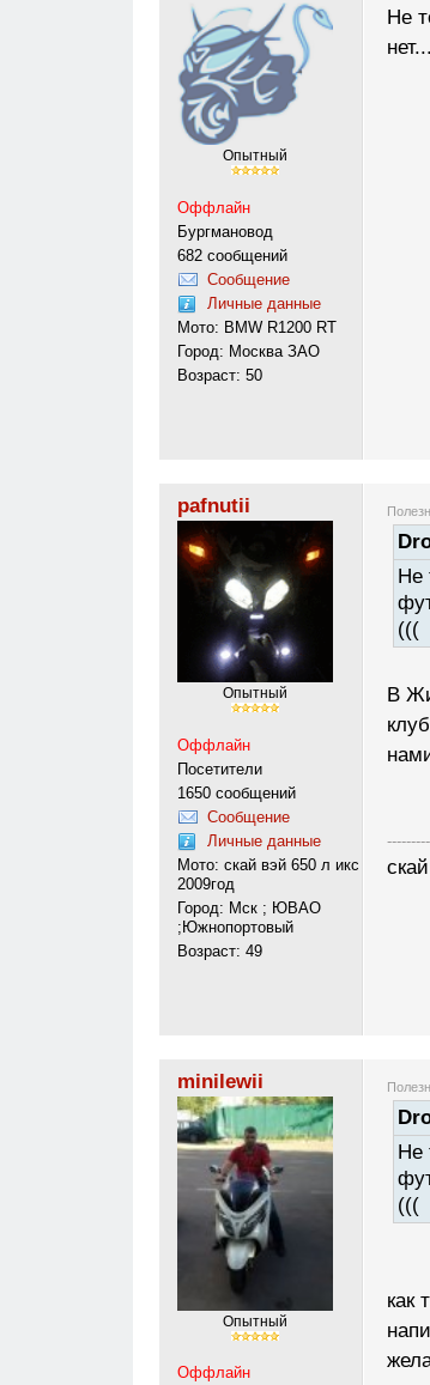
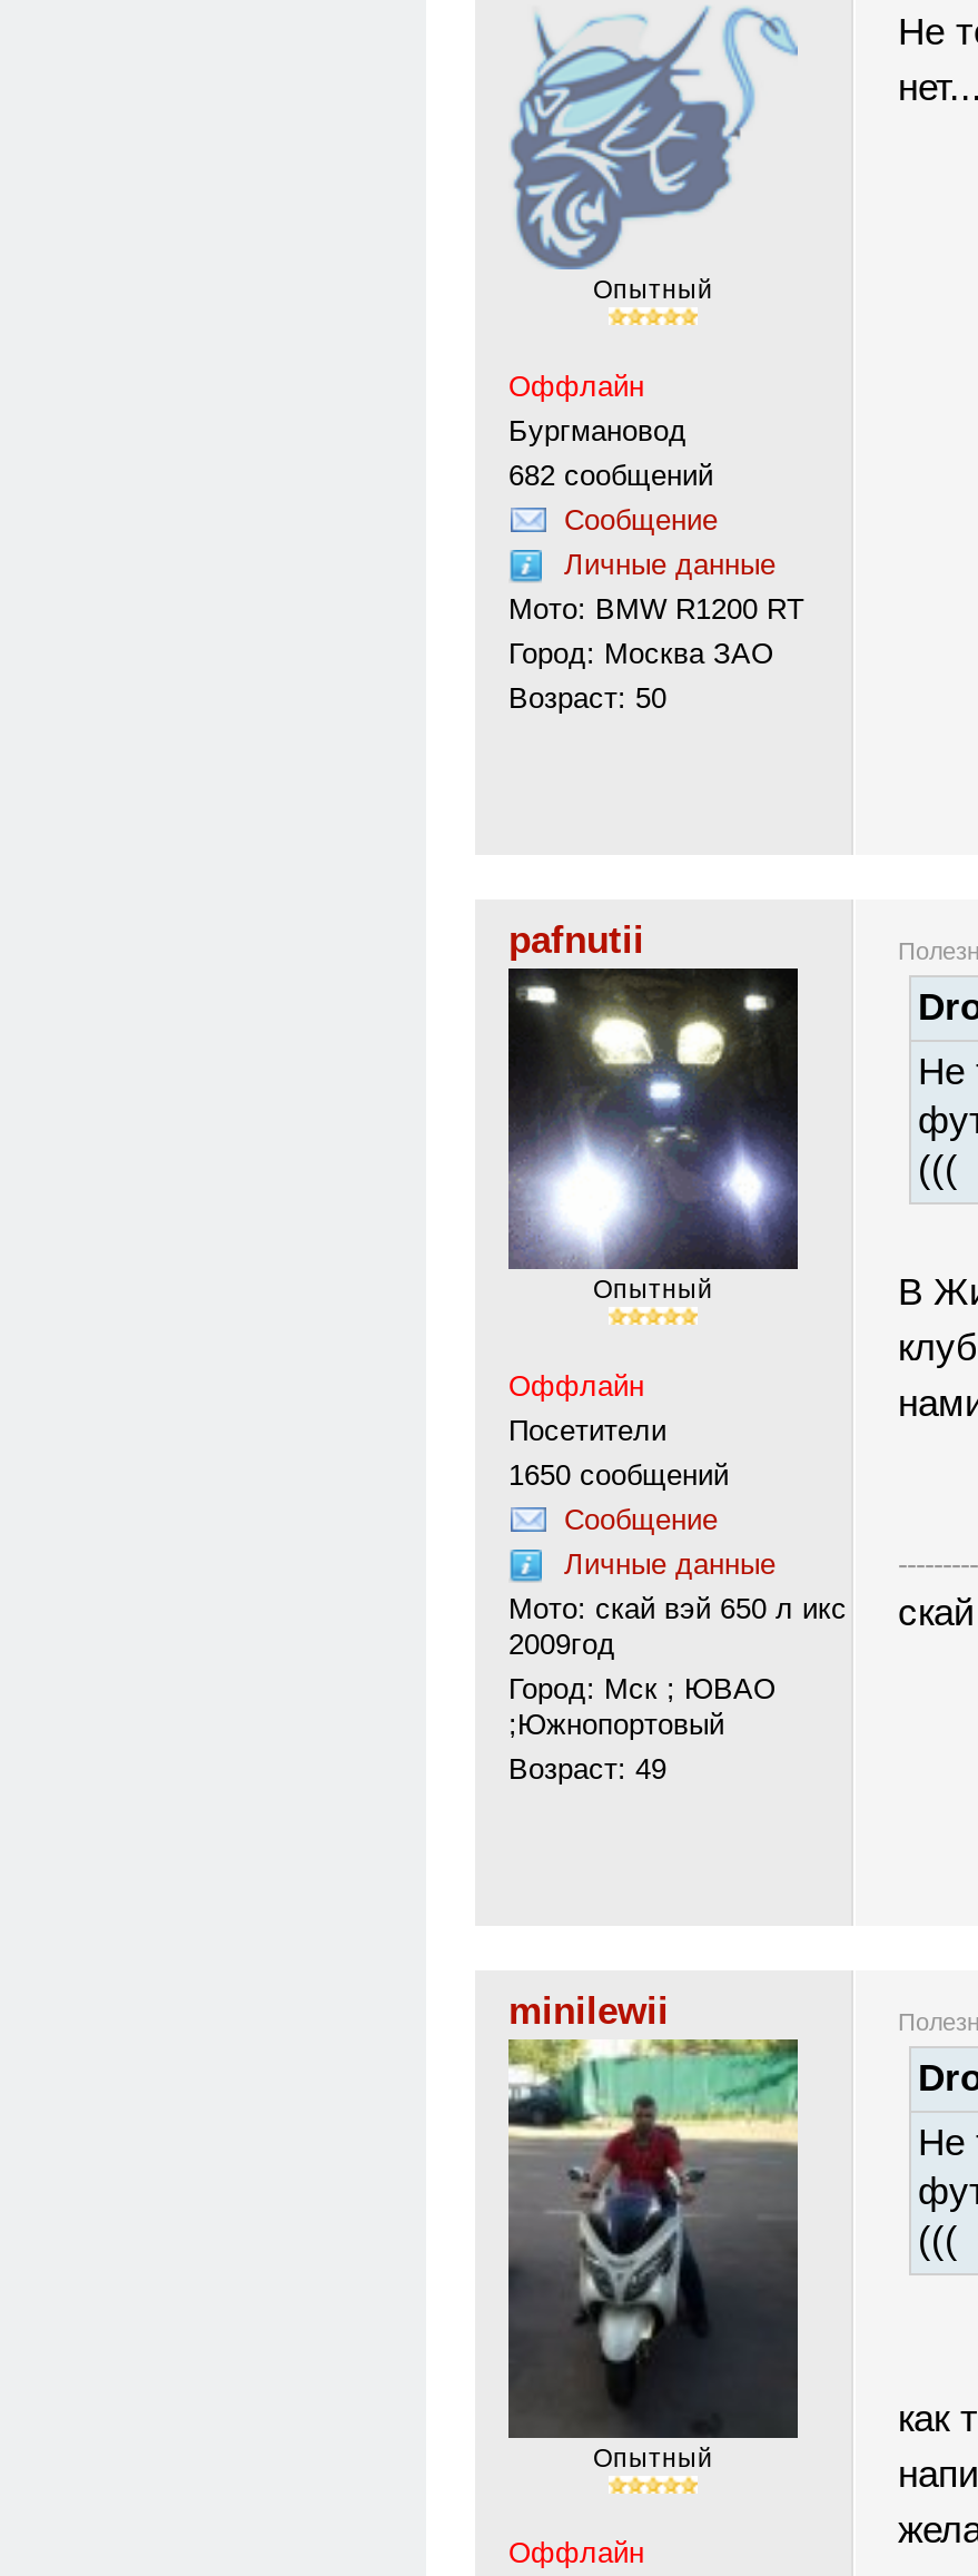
- [image]
+ [image]
